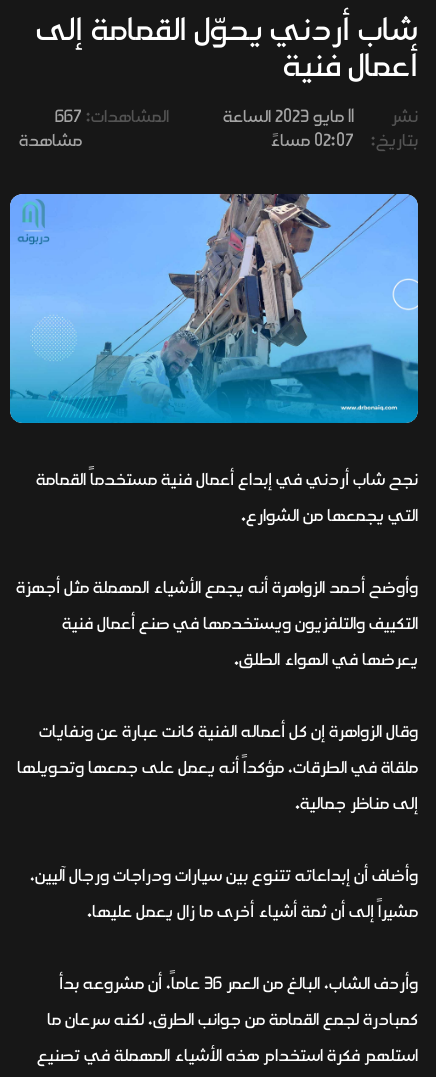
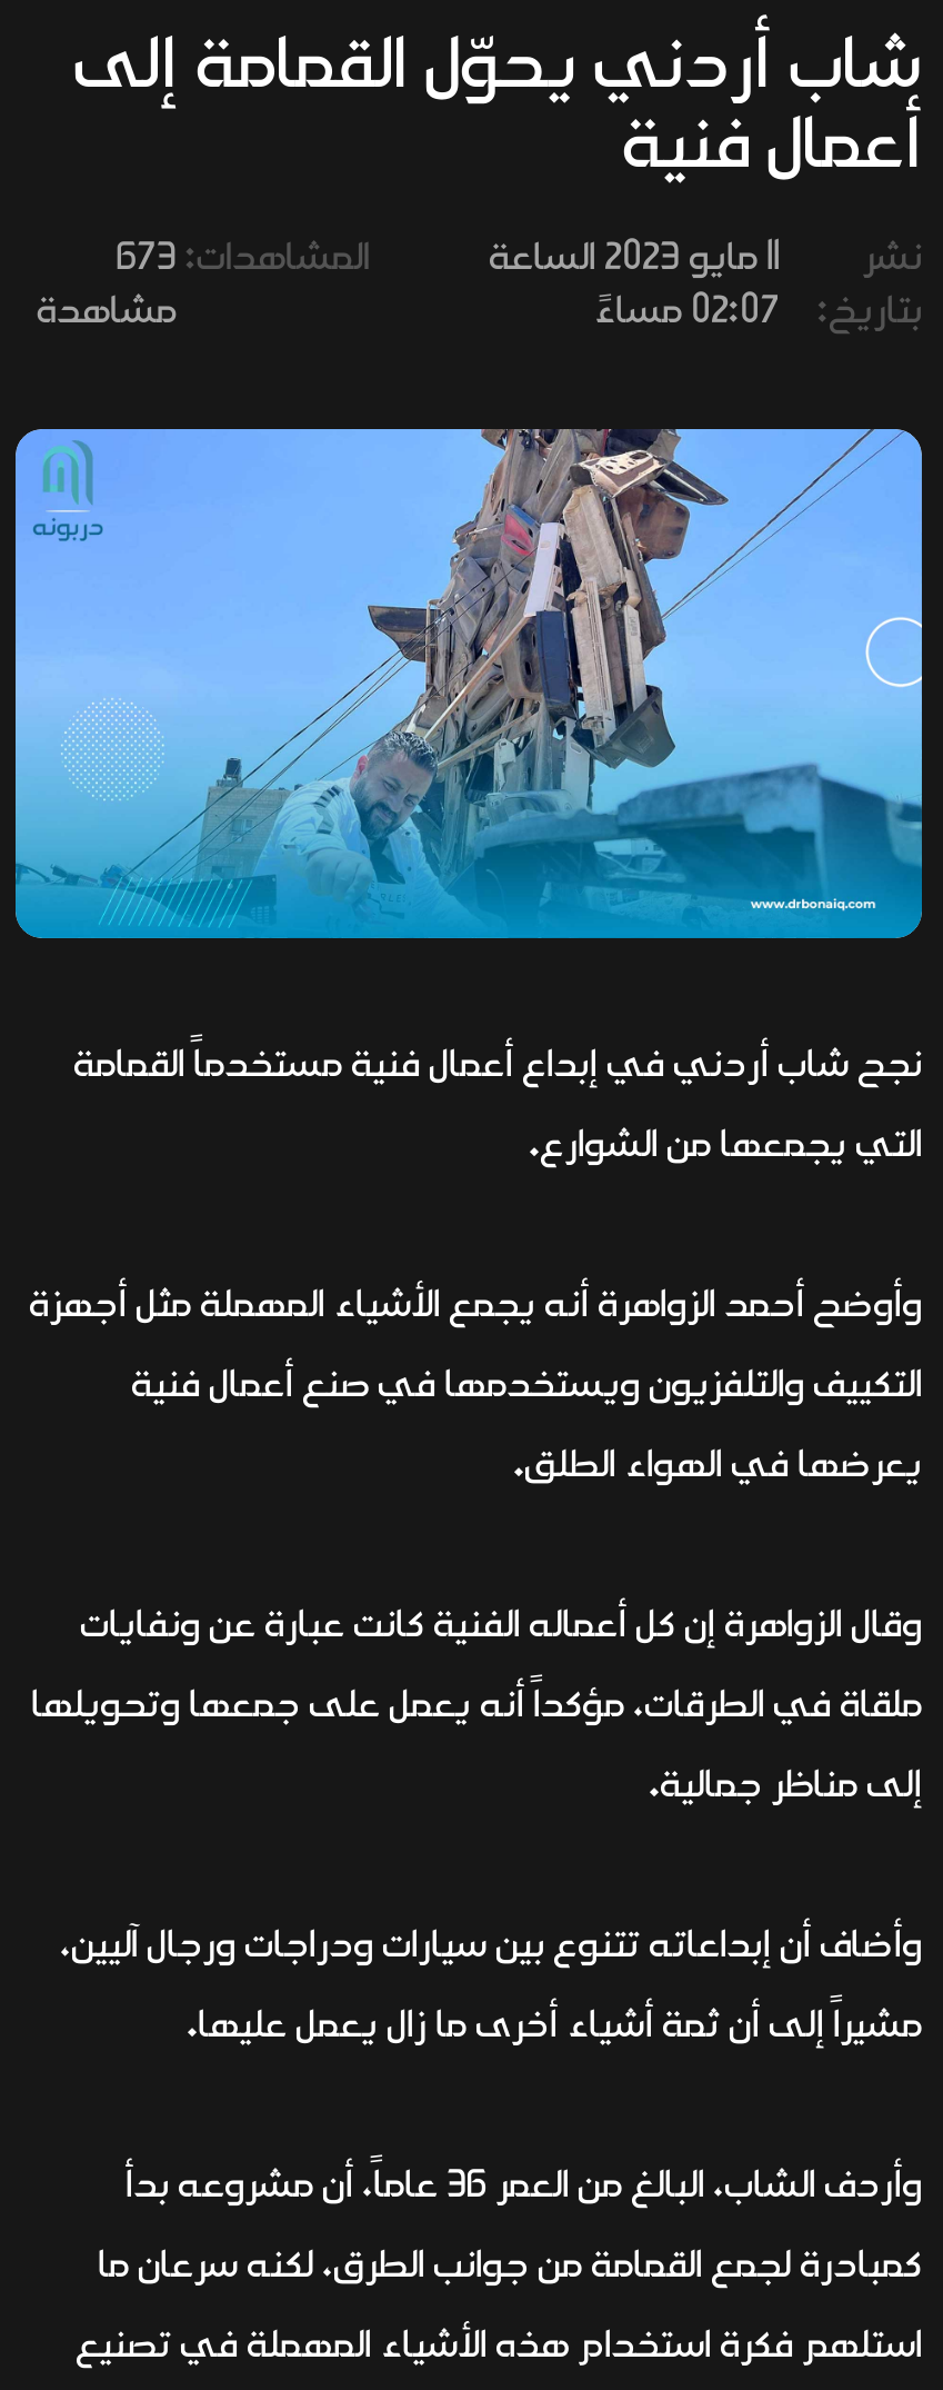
- المشاهدات: 667
+ المشاهدات: 673
